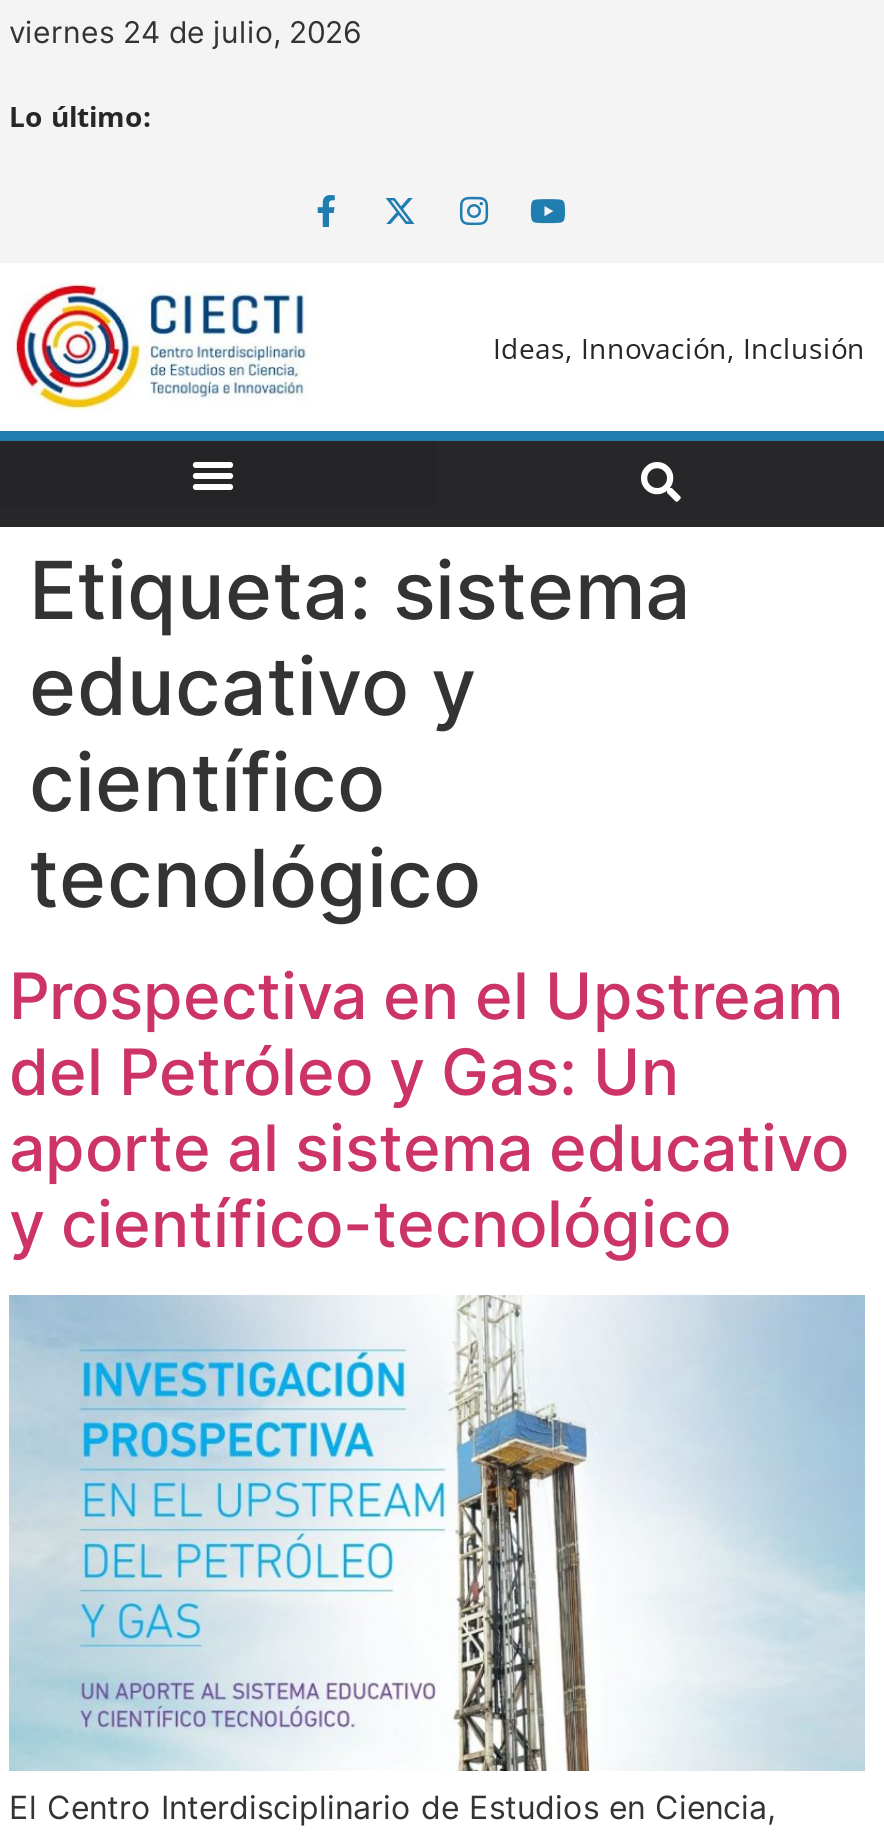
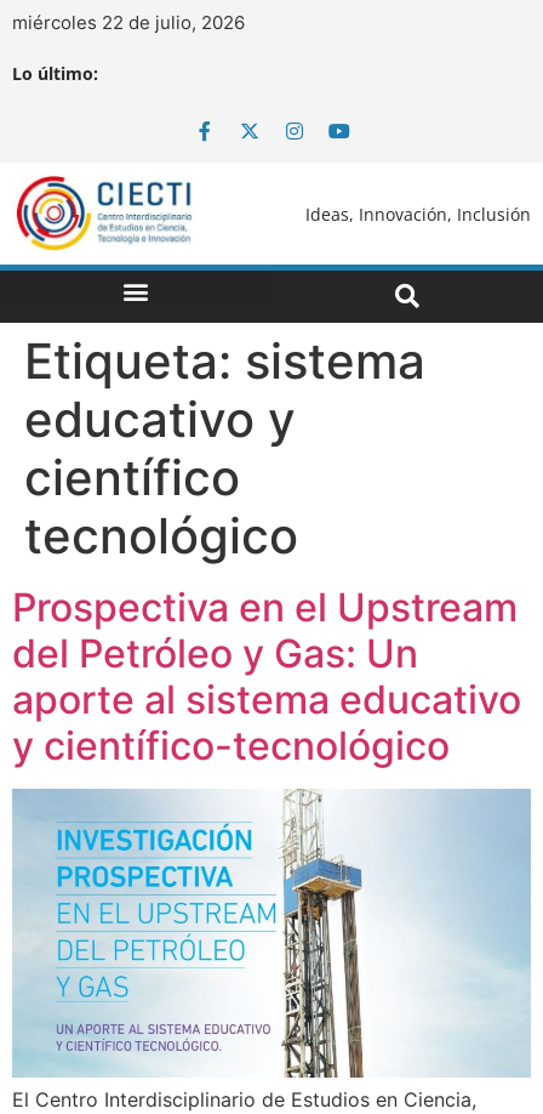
- viernes 24 de julio, 2026
+ miércoles 22 de julio, 2026
